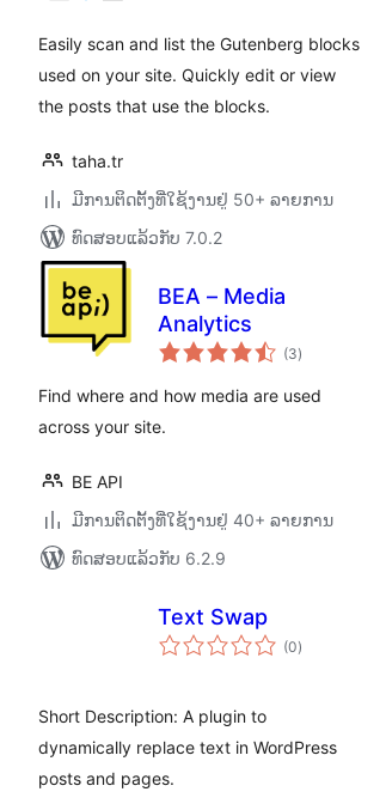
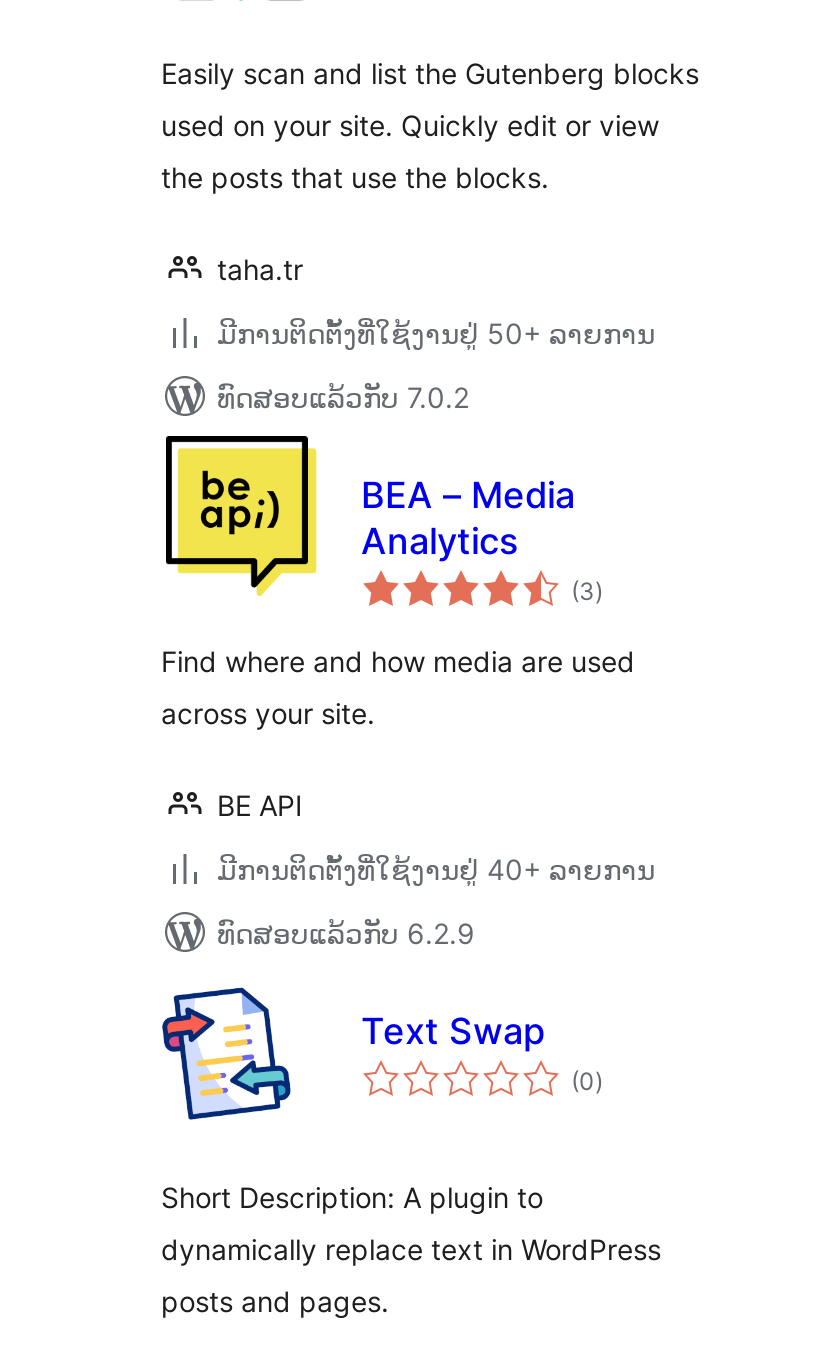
+ [image]
